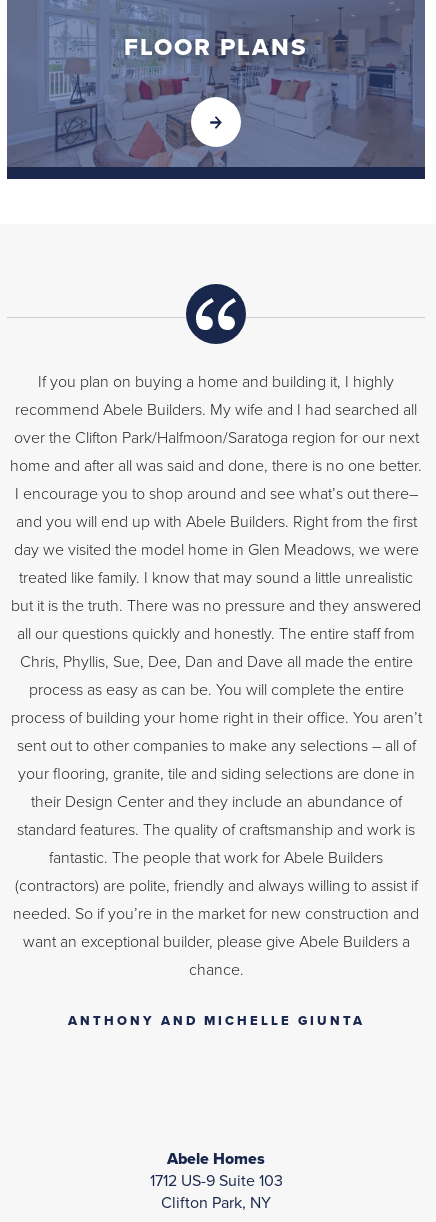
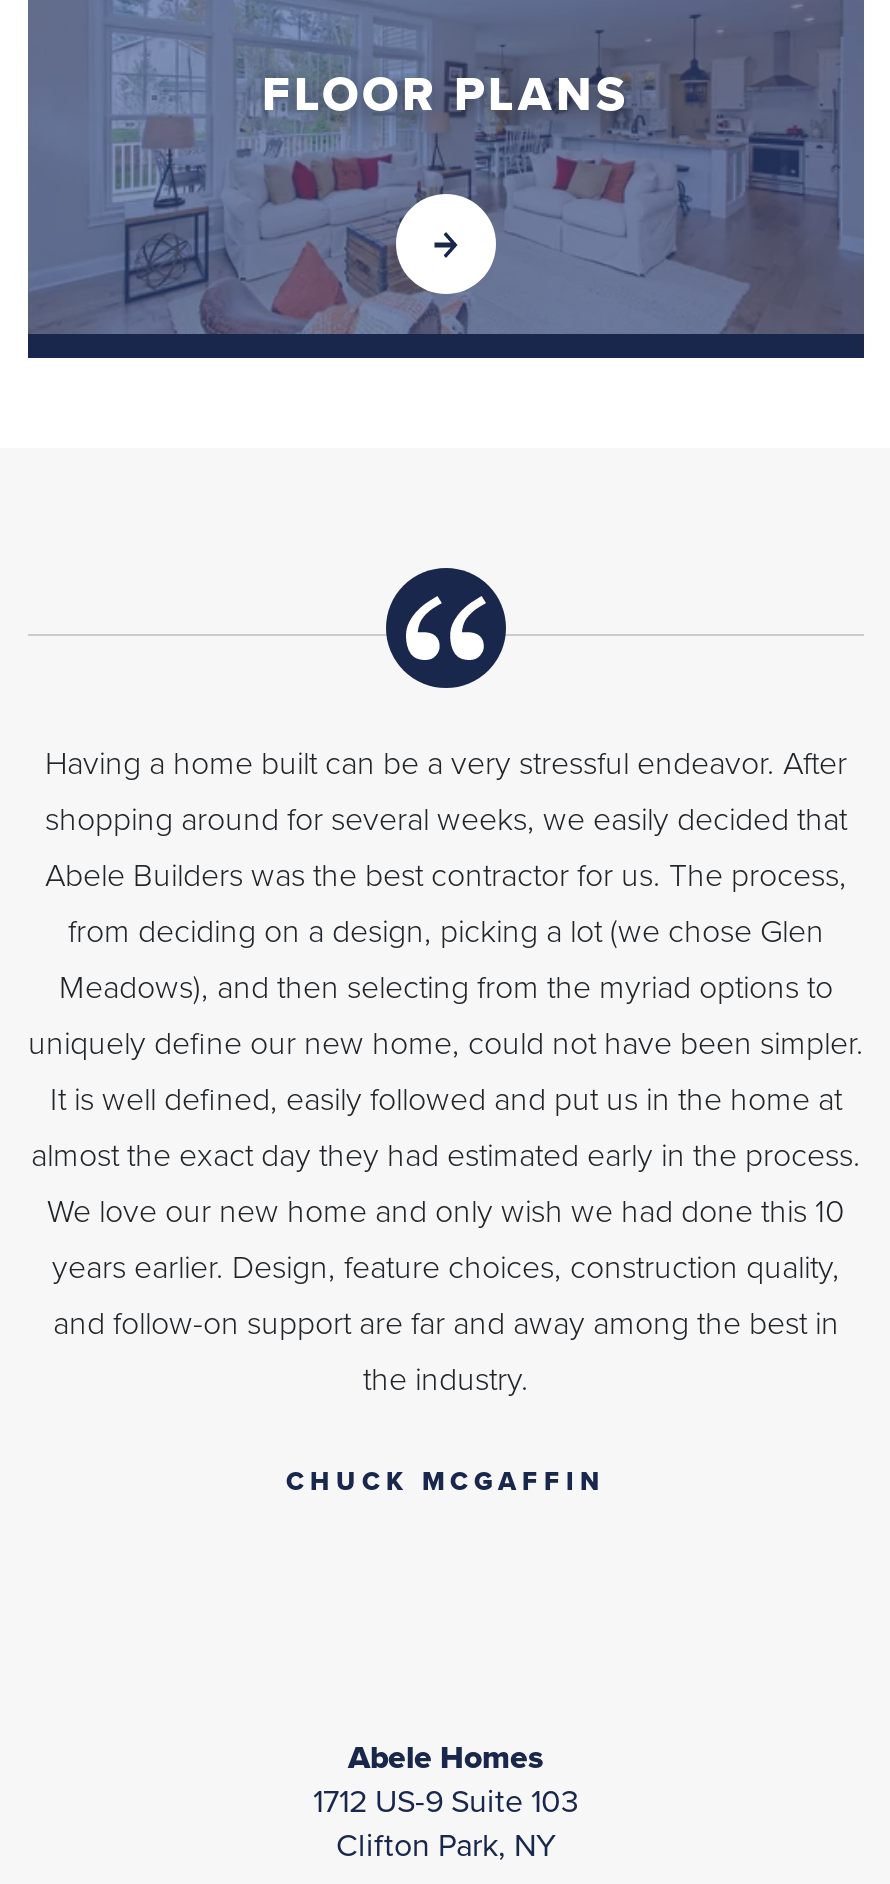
- If you plan on buying a home and building it, I highly
- recommend Abele Builders. My wife and I had searched all
- over the Clifton Park/Halfmoon/Saratoga region for our next
- home and after all was said and done, there is no one better.
- I encourage you to shop around and see what’s out there–
- and you will end up with Abele Builders. Right from the first
- day we visited the model home in Glen Meadows, we were
- treated like family. I know that may sound a little unrealistic
- but it is the truth. There was no pressure and they answered
- all our questions quickly and honestly. The entire staff from
- Chris, Phyllis, Sue, Dee, Dan and Dave all made the entire
- process as easy as can be. You will complete the entire
- process of building your home right in their office. You aren’t
- sent out to other companies to make any selections – all of
- your flooring, granite, tile and siding selections are done in
- their Design Center and they include an abundance of
- standard features. The quality of craftsmanship and work is
- fantastic. The people that work for Abele Builders
- (contractors) are polite, friendly and always willing to assist if
- needed. So if you’re in the market for new construction and
- want an exceptional builder, please give Abele Builders a
- chance.
+ Having a home built can be a very stressful endeavor. After
+ shopping around for several weeks, we easily decided that
+ Abele Builders was the best contractor for us. The process,
+ from deciding on a design, picking a lot (we chose Glen
+ Meadows), and then selecting from the myriad options to
+ uniquely define our new home, could not have been simpler.
+ It is well defined, easily followed and put us in the home at
+ almost the exact day they had estimated early in the process.
+ We love our new home and only wish we had done this 10
+ years earlier. Design, feature choices, construction quality,
+ and follow-on support are far and away among the best in
+ the industry.

- ANTHONY AND MICHELLE GIUNTA
+ CHUCK MCGAFFIN
